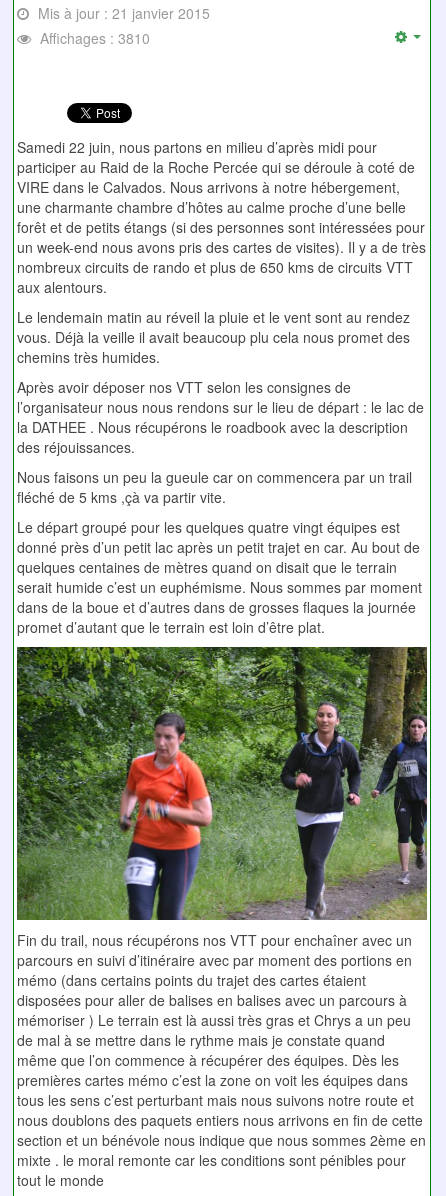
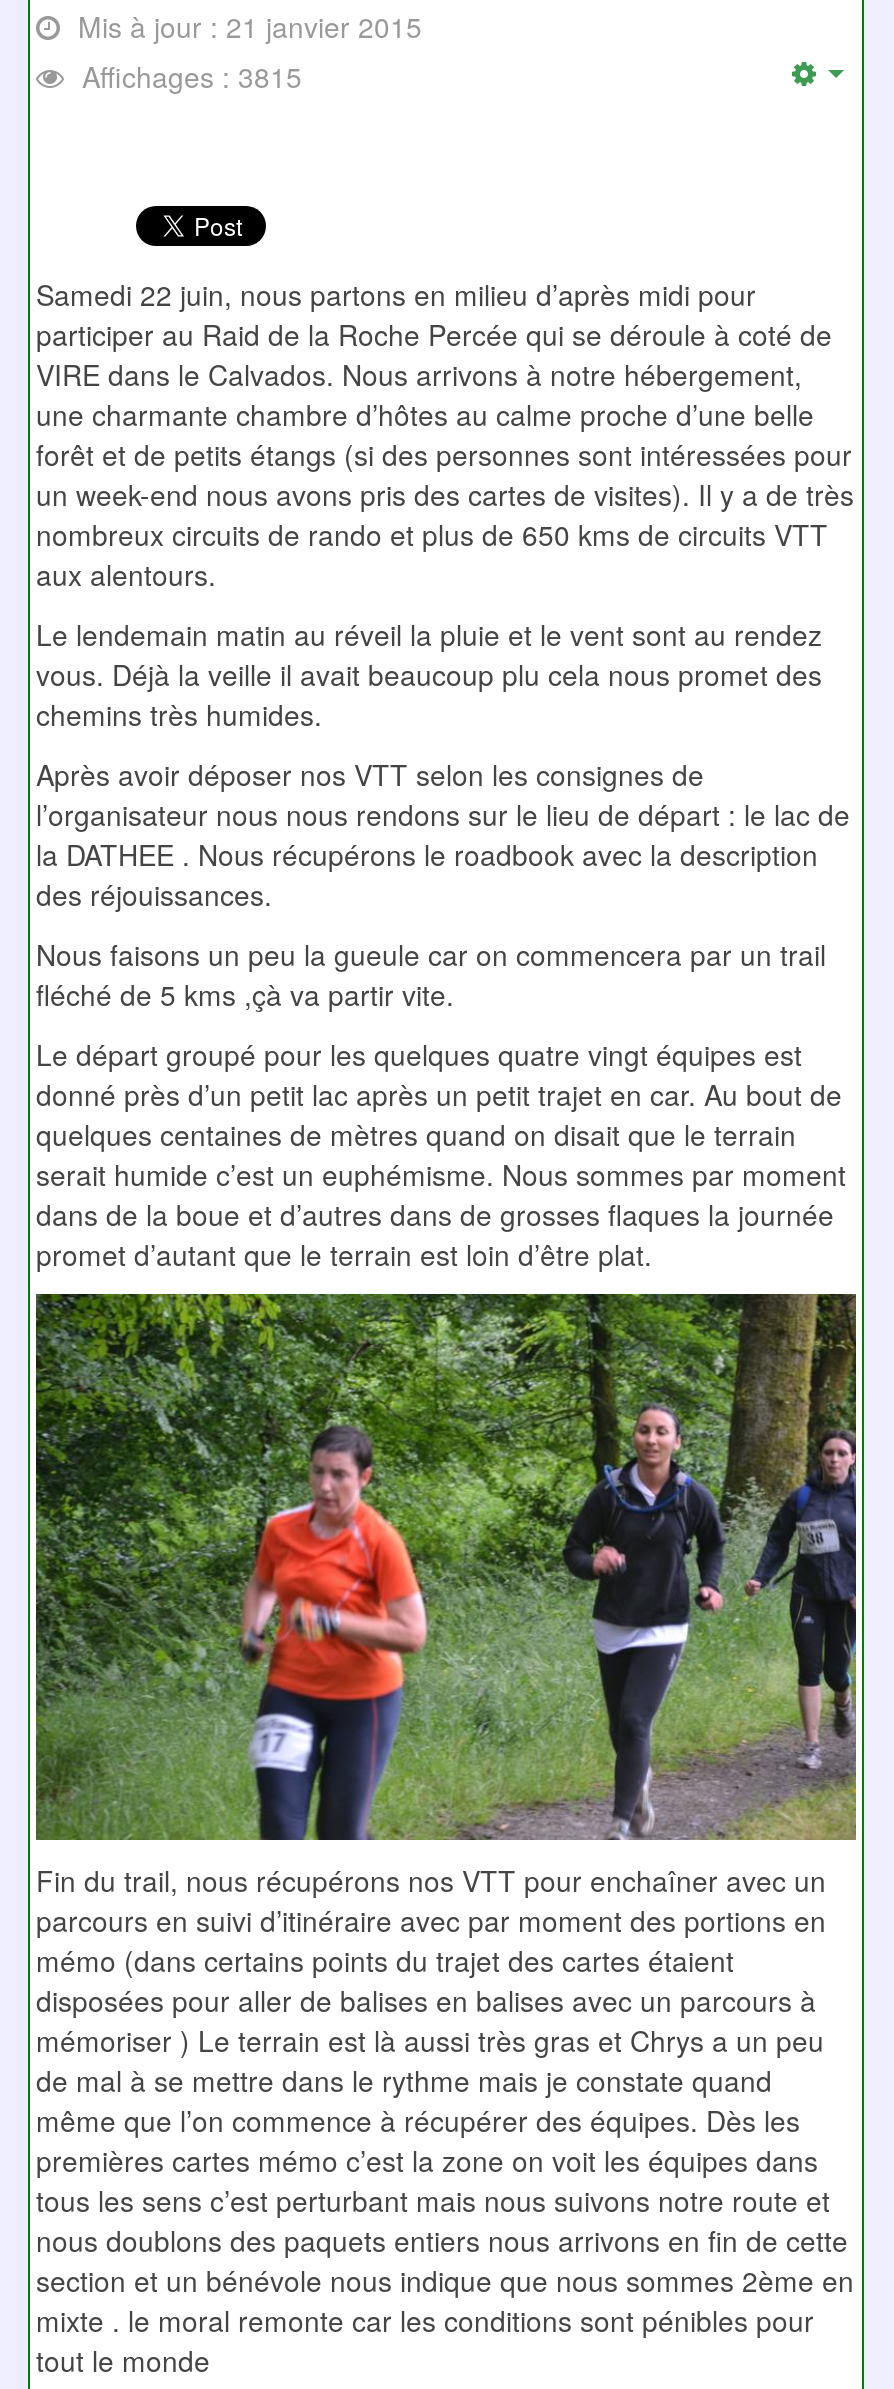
- Affichages : 3810
+ Affichages : 3815
